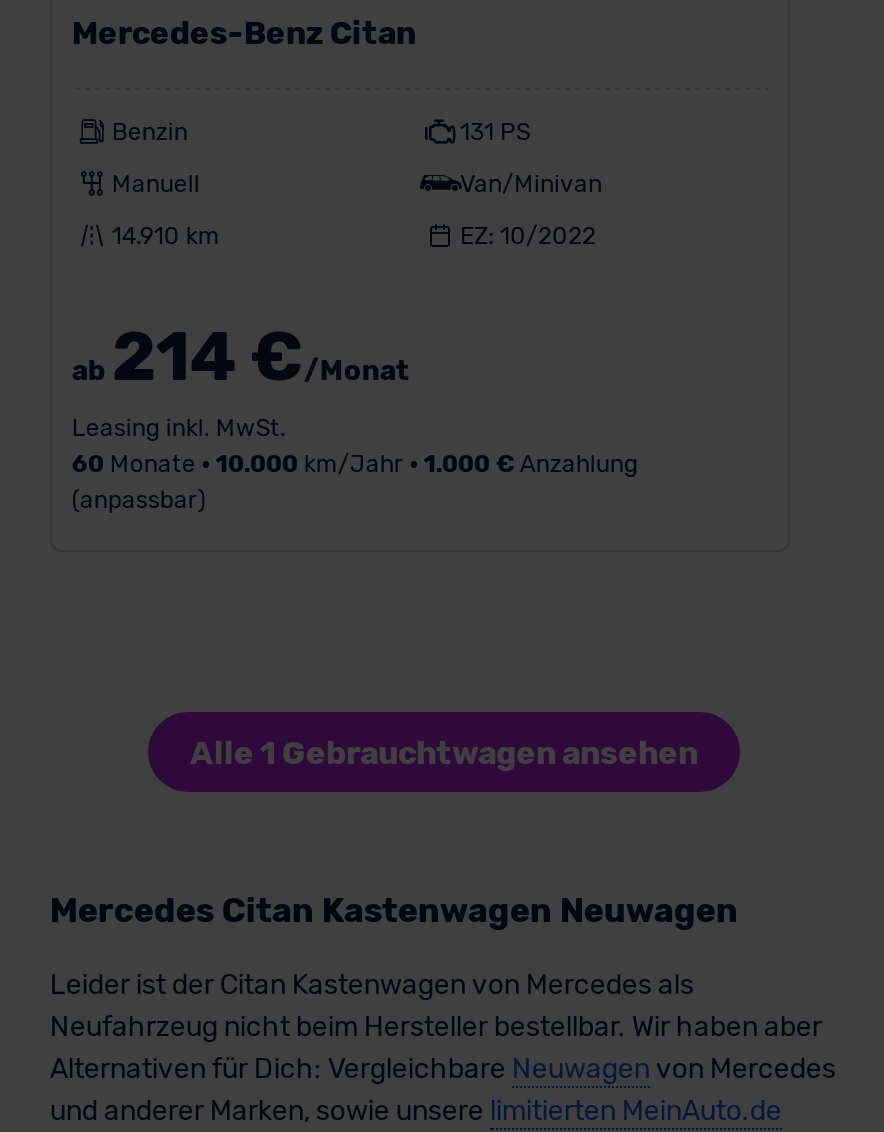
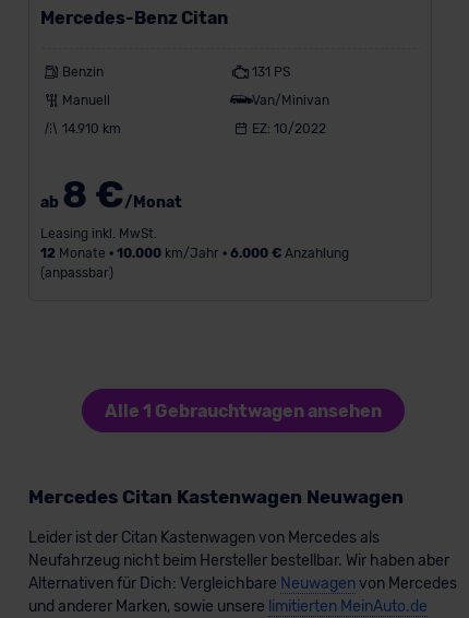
- ab214 €/Monat
+ ab8 €/Monat

- 60 Monate • 10.000 km/Jahr • 1.000 €Anzahlung
+ 12 Monate • 10.000 km/Jahr • 6.000 €Anzahlung
